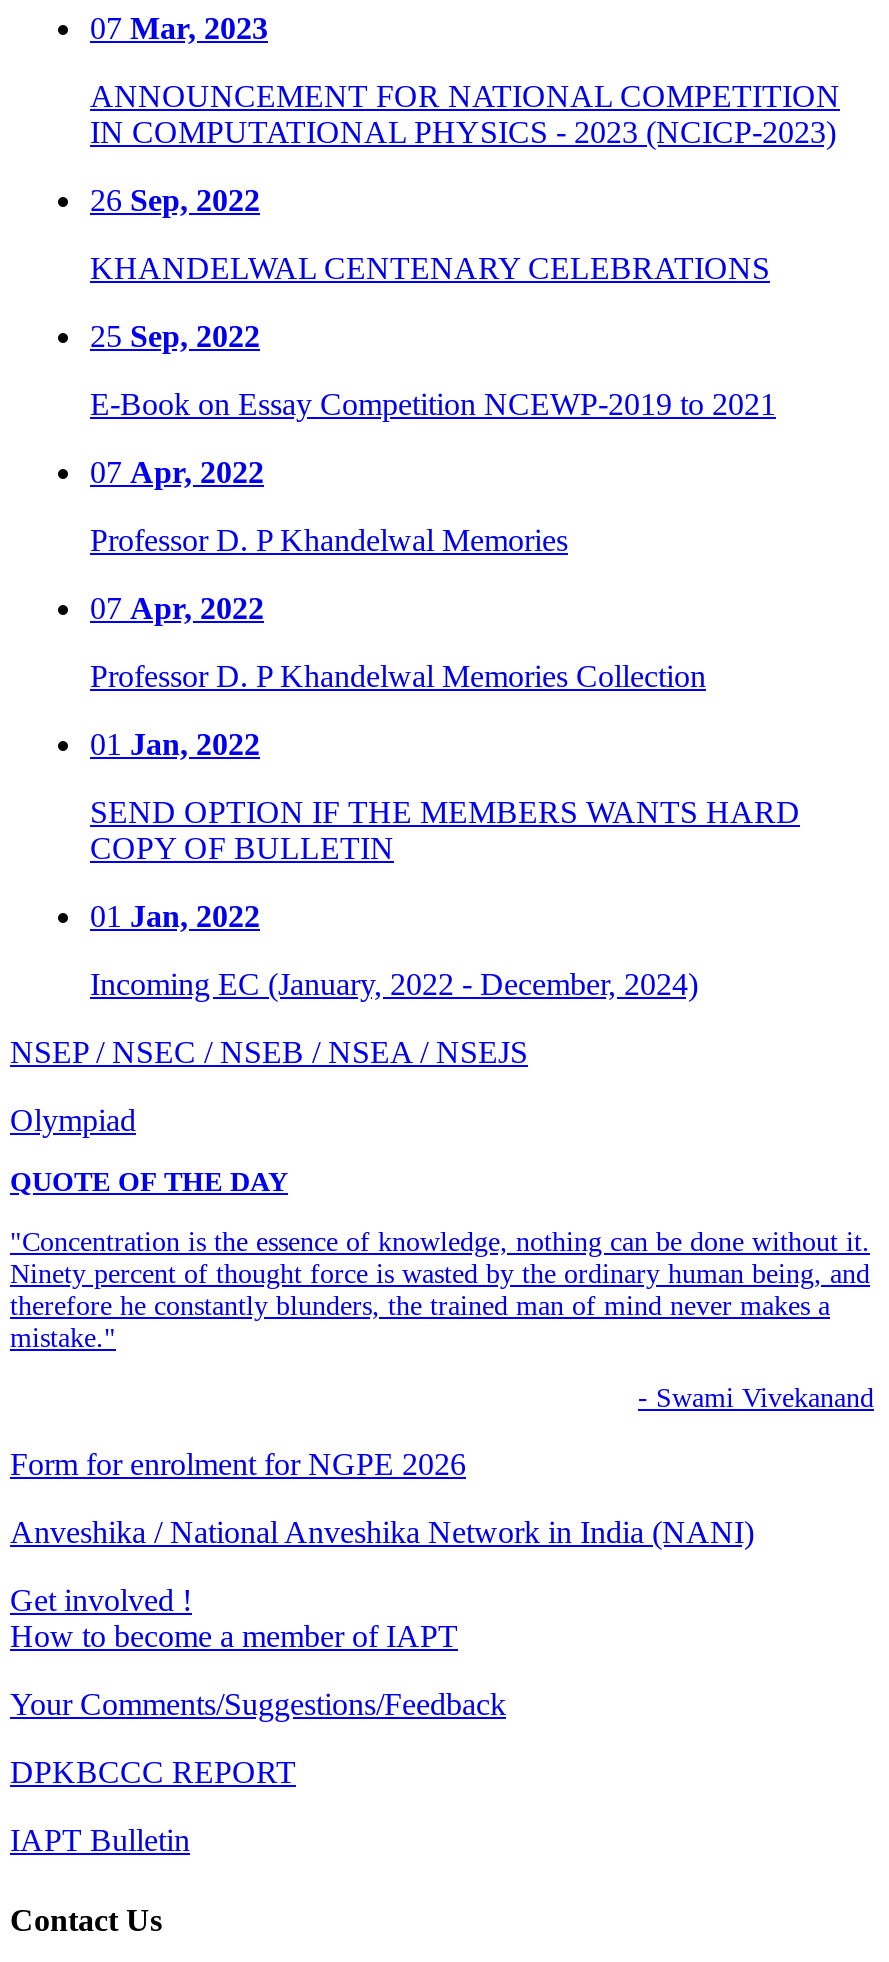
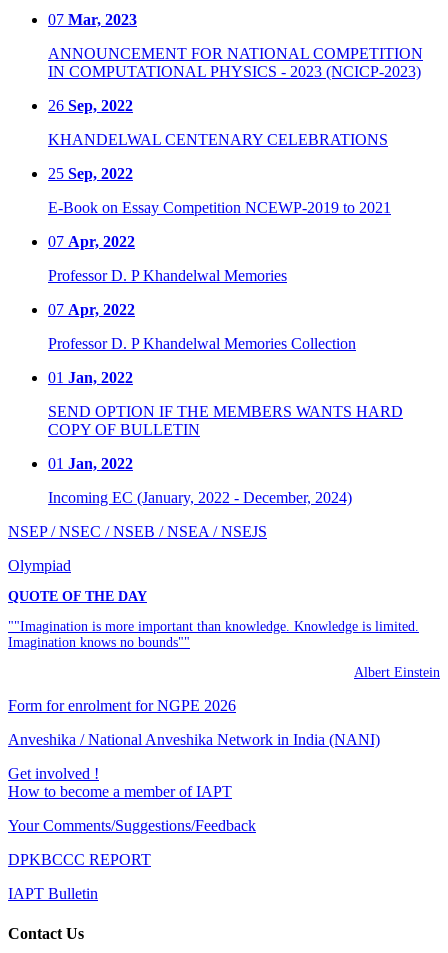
- "Concentration is the essence of knowledge, nothing can be done without it.
- Ninety percent of thought force is wasted by the ordinary human being, and
- therefore he constantly blunders, the trained man of mind never makes a
- mistake."
+ ""Imagination is more important than knowledge. Knowledge is limited.
+ Imagination knows no bounds""

- - Swami Vivekanand
+ Albert Einstein
